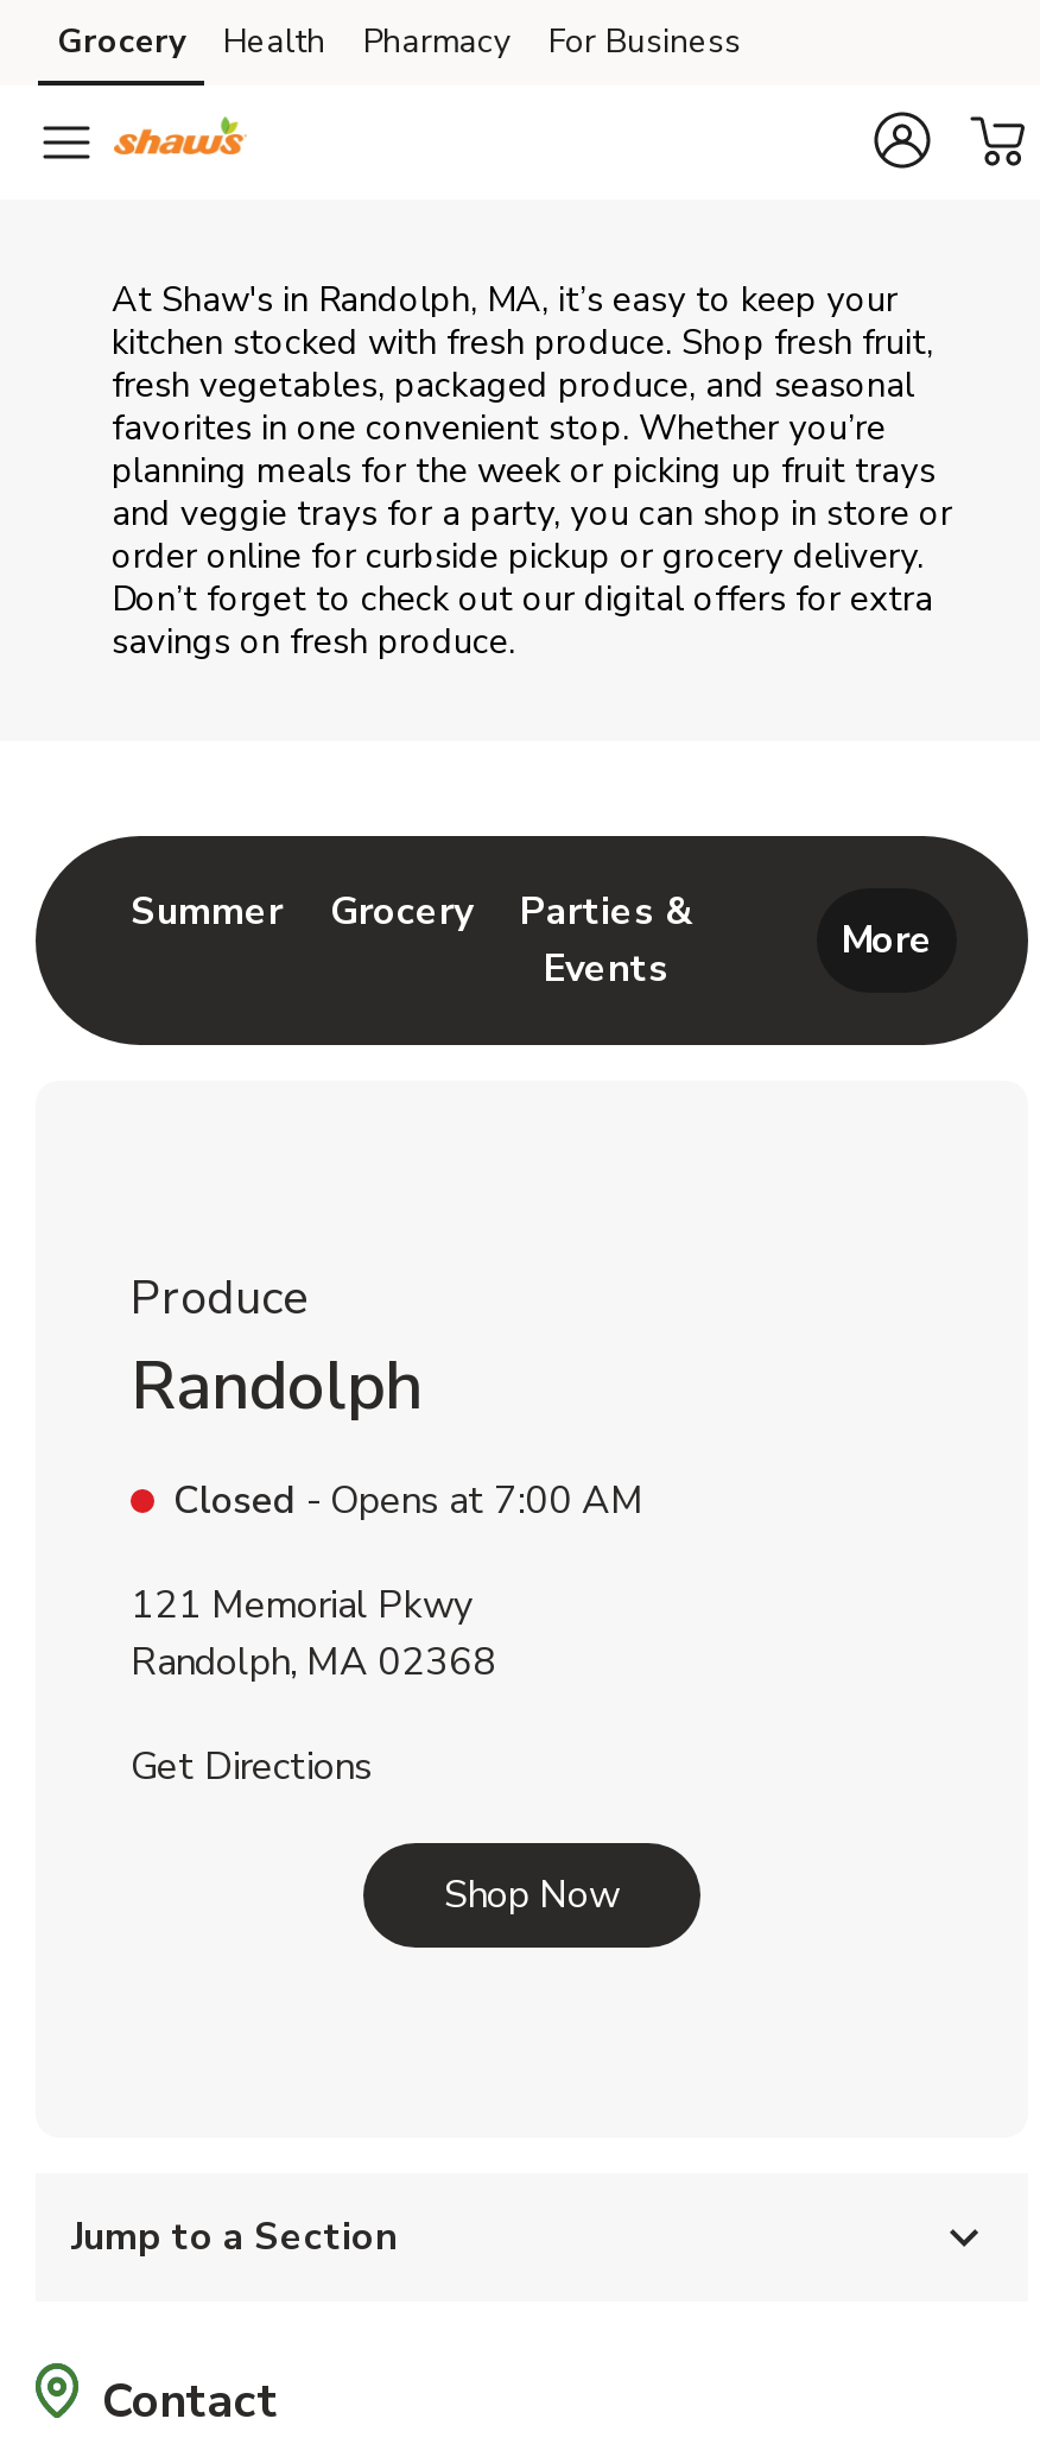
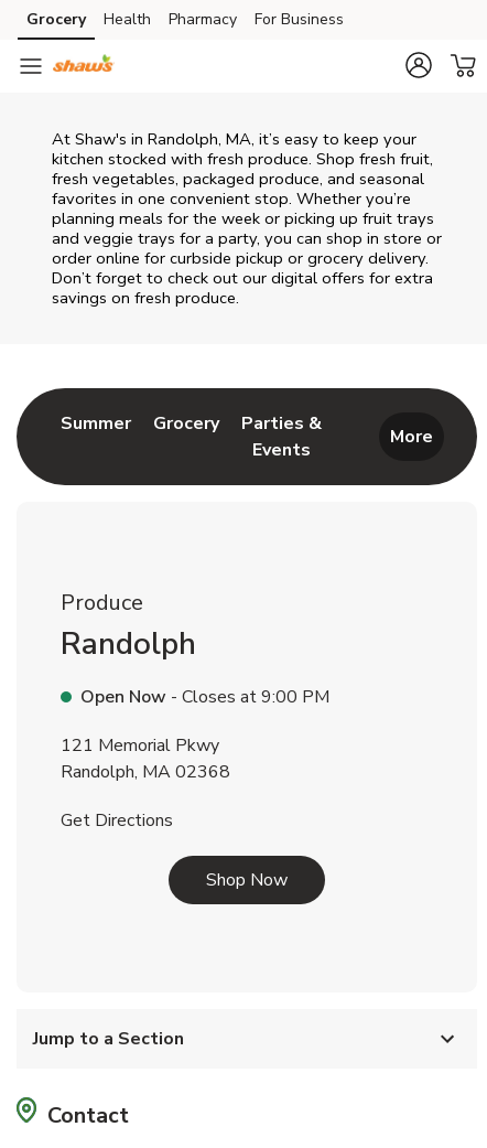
- Closed - Opens at 7:00 AM
+ Open Now - Closes at 9:00 PM
